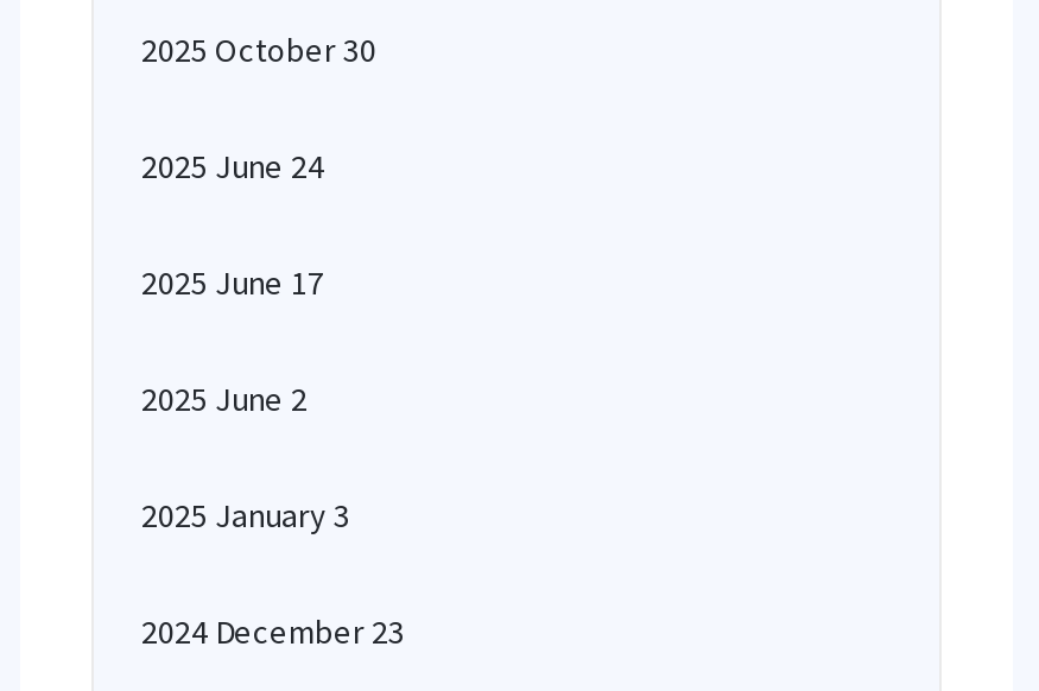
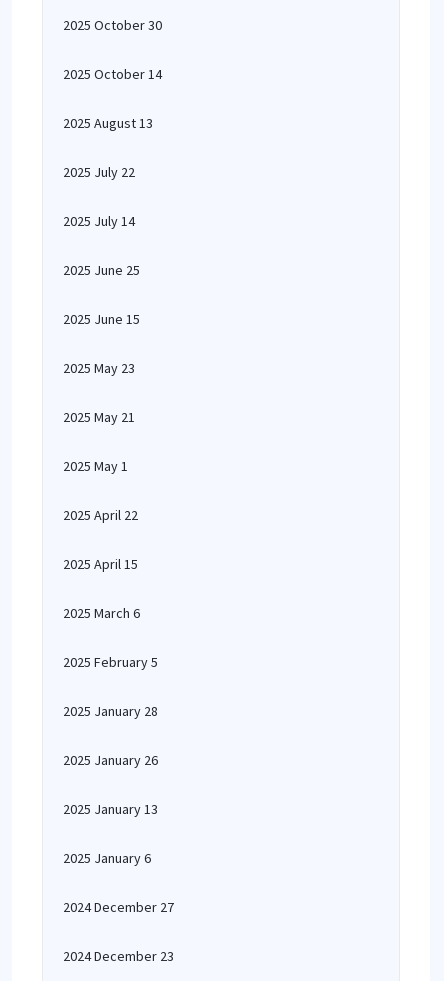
- 2025 June 24
- 2025 June 17
- 2025 June 2
- 2025 January 3
+ 2025 October 14
+ 2025 August 13
+ 2025 July 22
+ 2025 July 14
+ 2025 June 25
+ 2025 June 15
+ 2025 May 23
+ 2025 May 21
+ 2025 May 1
+ 2025 April 22
+ 2025 April 15
+ 2025 March 6
+ 2025 February 5
+ 2025 January 28
+ 2025 January 26
+ 2025 January 13
+ 2025 January 6
+ 2024 December 27
